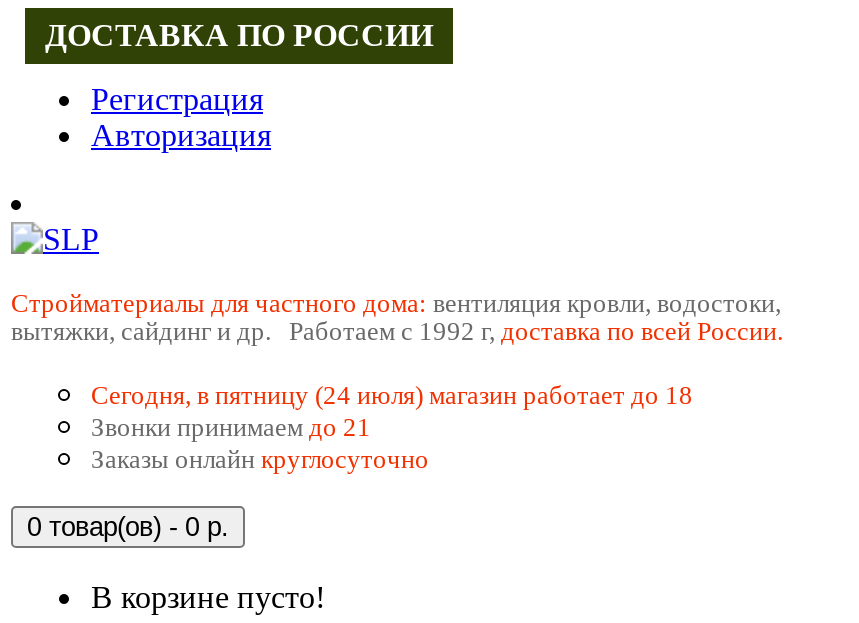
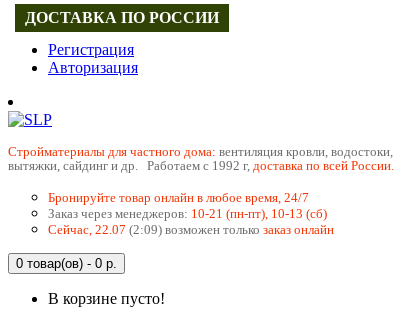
- Сегодня, в пятницу (24 июля) магазин работает до 18
- Звонки принимаем до 21
- Заказы онлайн круглосуточно
+ Бронируйте товар онлайн в любое время, 24/7
+ Заказ через менеджеров: 10-21 (пн-пт), 10-13 (сб)
+ Сейчас, 22.07 (2:09) возможен только заказ онлайн
